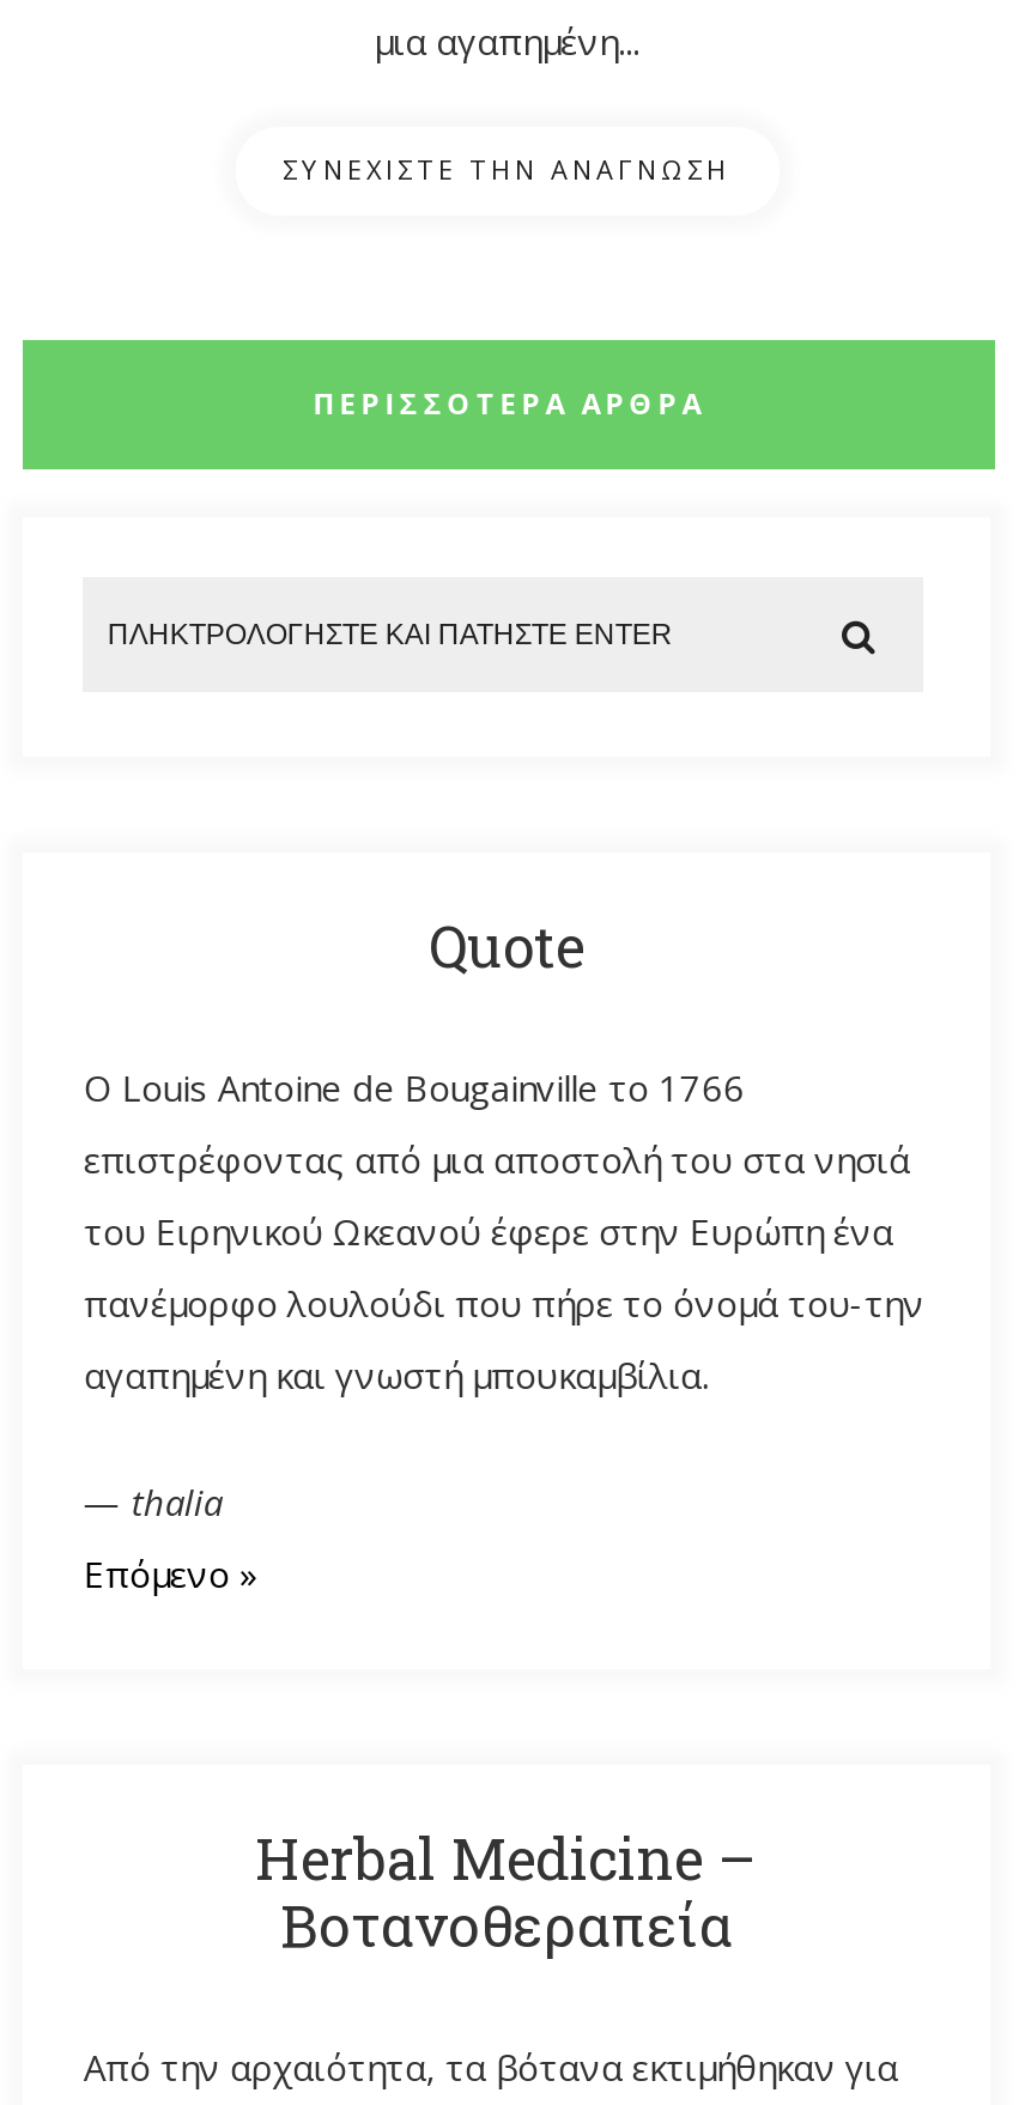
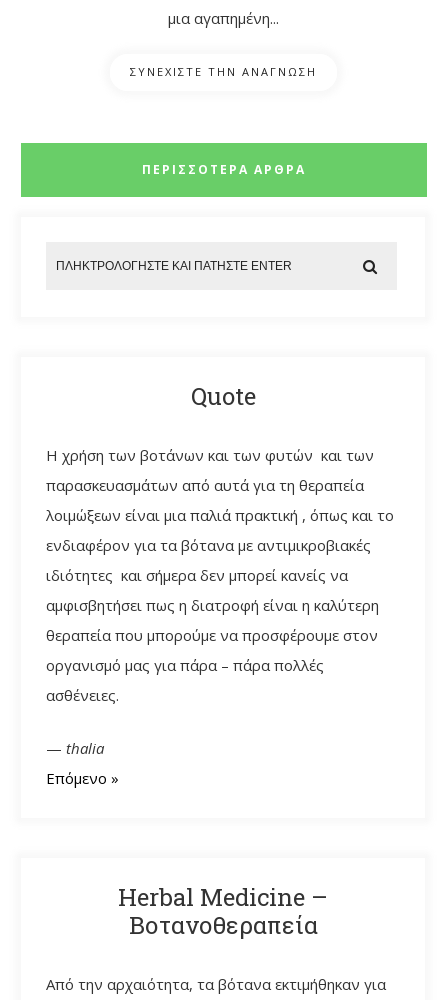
- Ο Louis Antoine de Bougainville το 1766
- επιστρέφοντας από μια αποστολή του στα νησιά
- του Ειρηνικού Ωκεανού έφερε στην Ευρώπη ένα
- πανέμορφο λουλούδι που πήρε το όνομά του-την
- αγαπημένη και γνωστή μπουκαμβίλια.
+ Η χρήση των βοτάνων και των φυτών και των
+ παρασκευασμάτων από αυτά για τη θεραπεία
+ λοιμώξεων είναι μια παλιά πρακτική , όπως και το
+ ενδιαφέρον για τα βότανα με αντιμικροβιακές
+ ιδιότητες και σήμερα δεν μπορεί κανείς να
+ αμφισβητήσει πως η διατροφή είναι η καλύτερη
+ θεραπεία που μπορούμε να προσφέρουμε στον
+ οργανισμό μας για πάρα – πάρα πολλές
+ ασθένειες.
